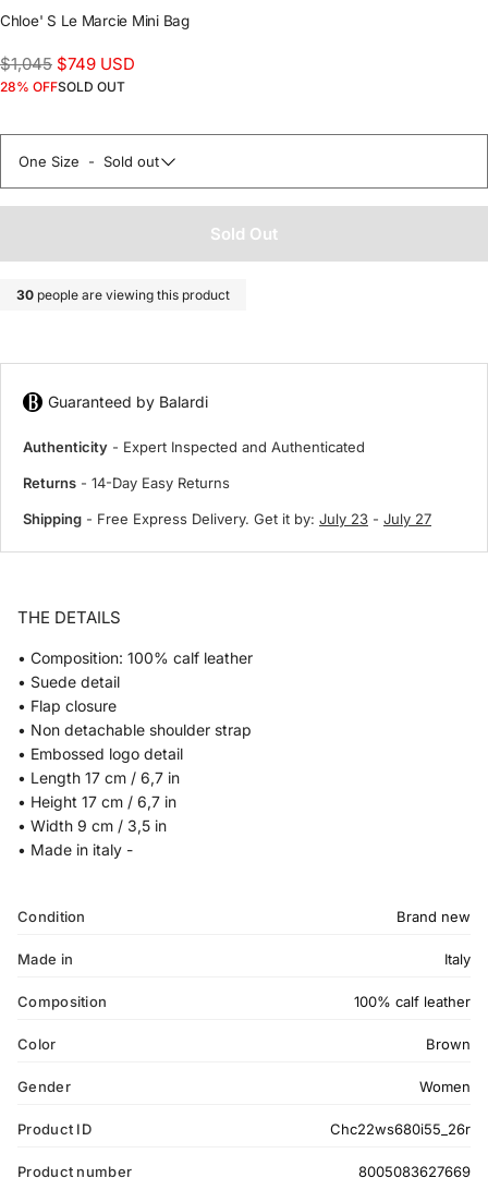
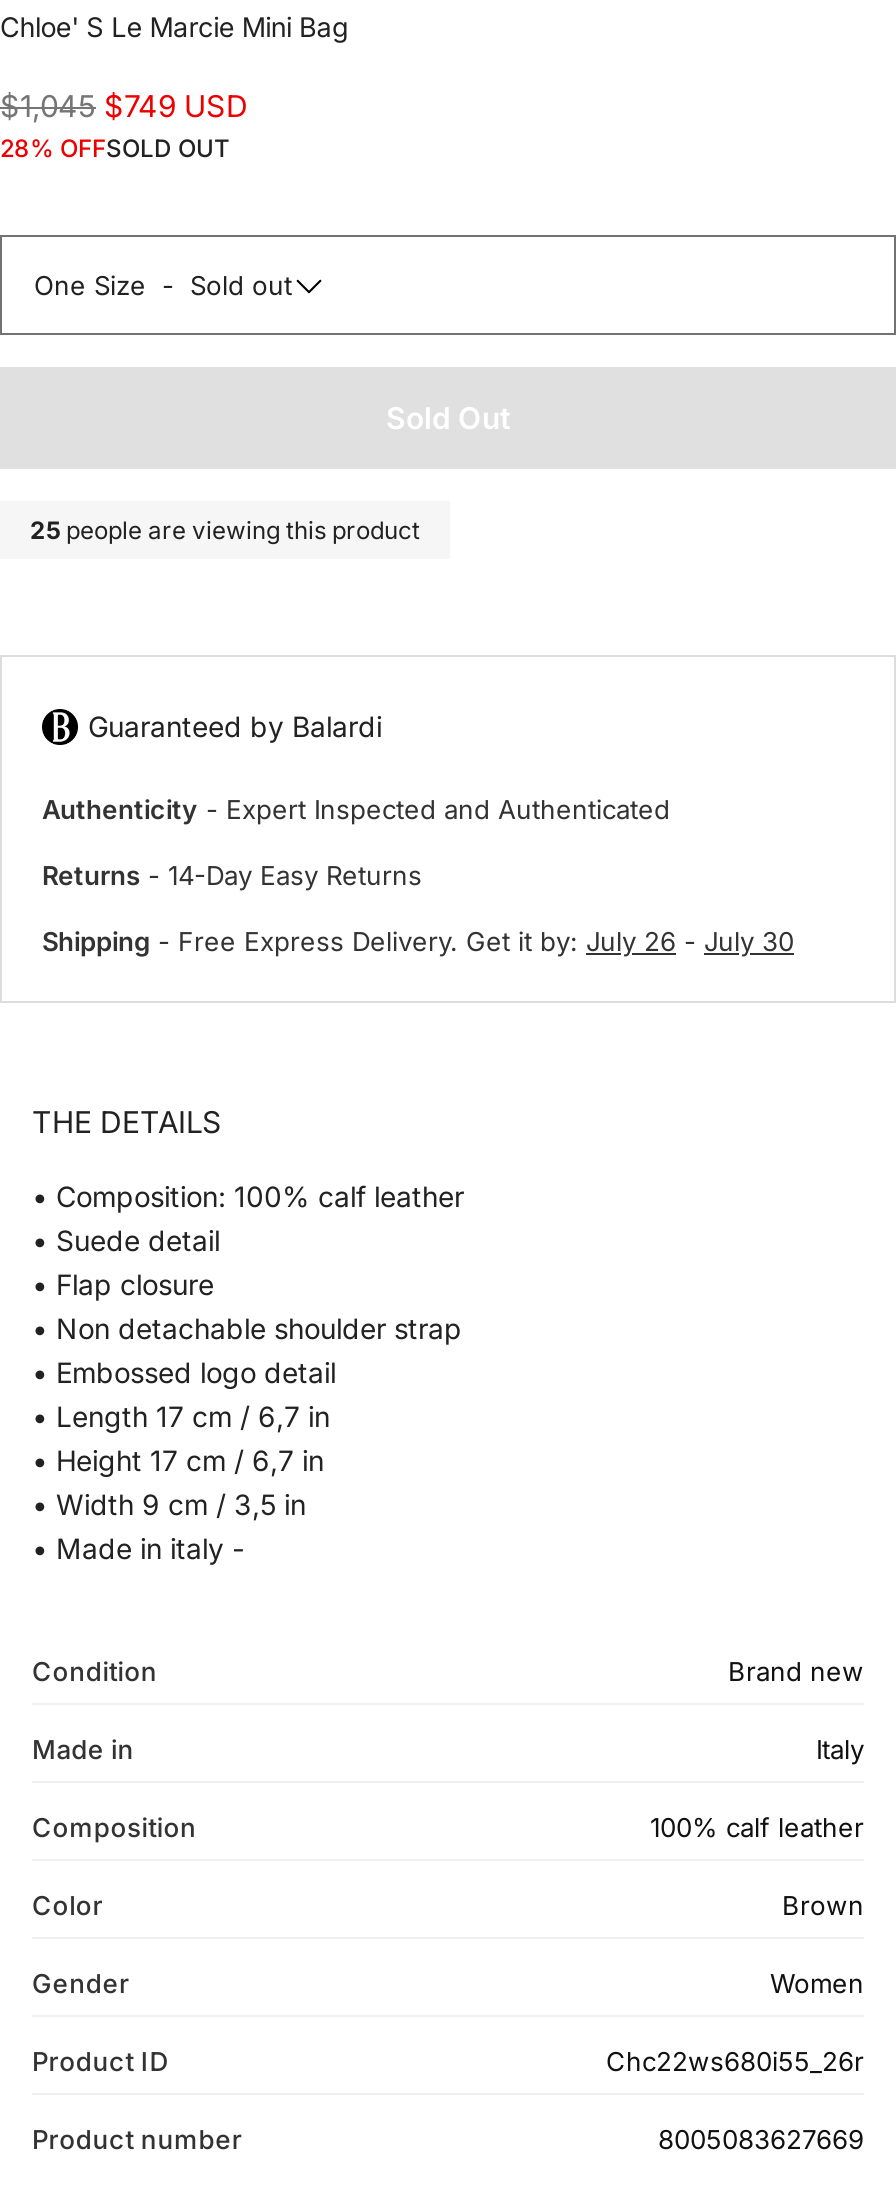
- 30 people are viewing this product
+ 25 people are viewing this product

- Shipping - Free Express Delivery. Get it by: July 23 - July 27
+ Shipping - Free Express Delivery. Get it by: July 26 - July 30
